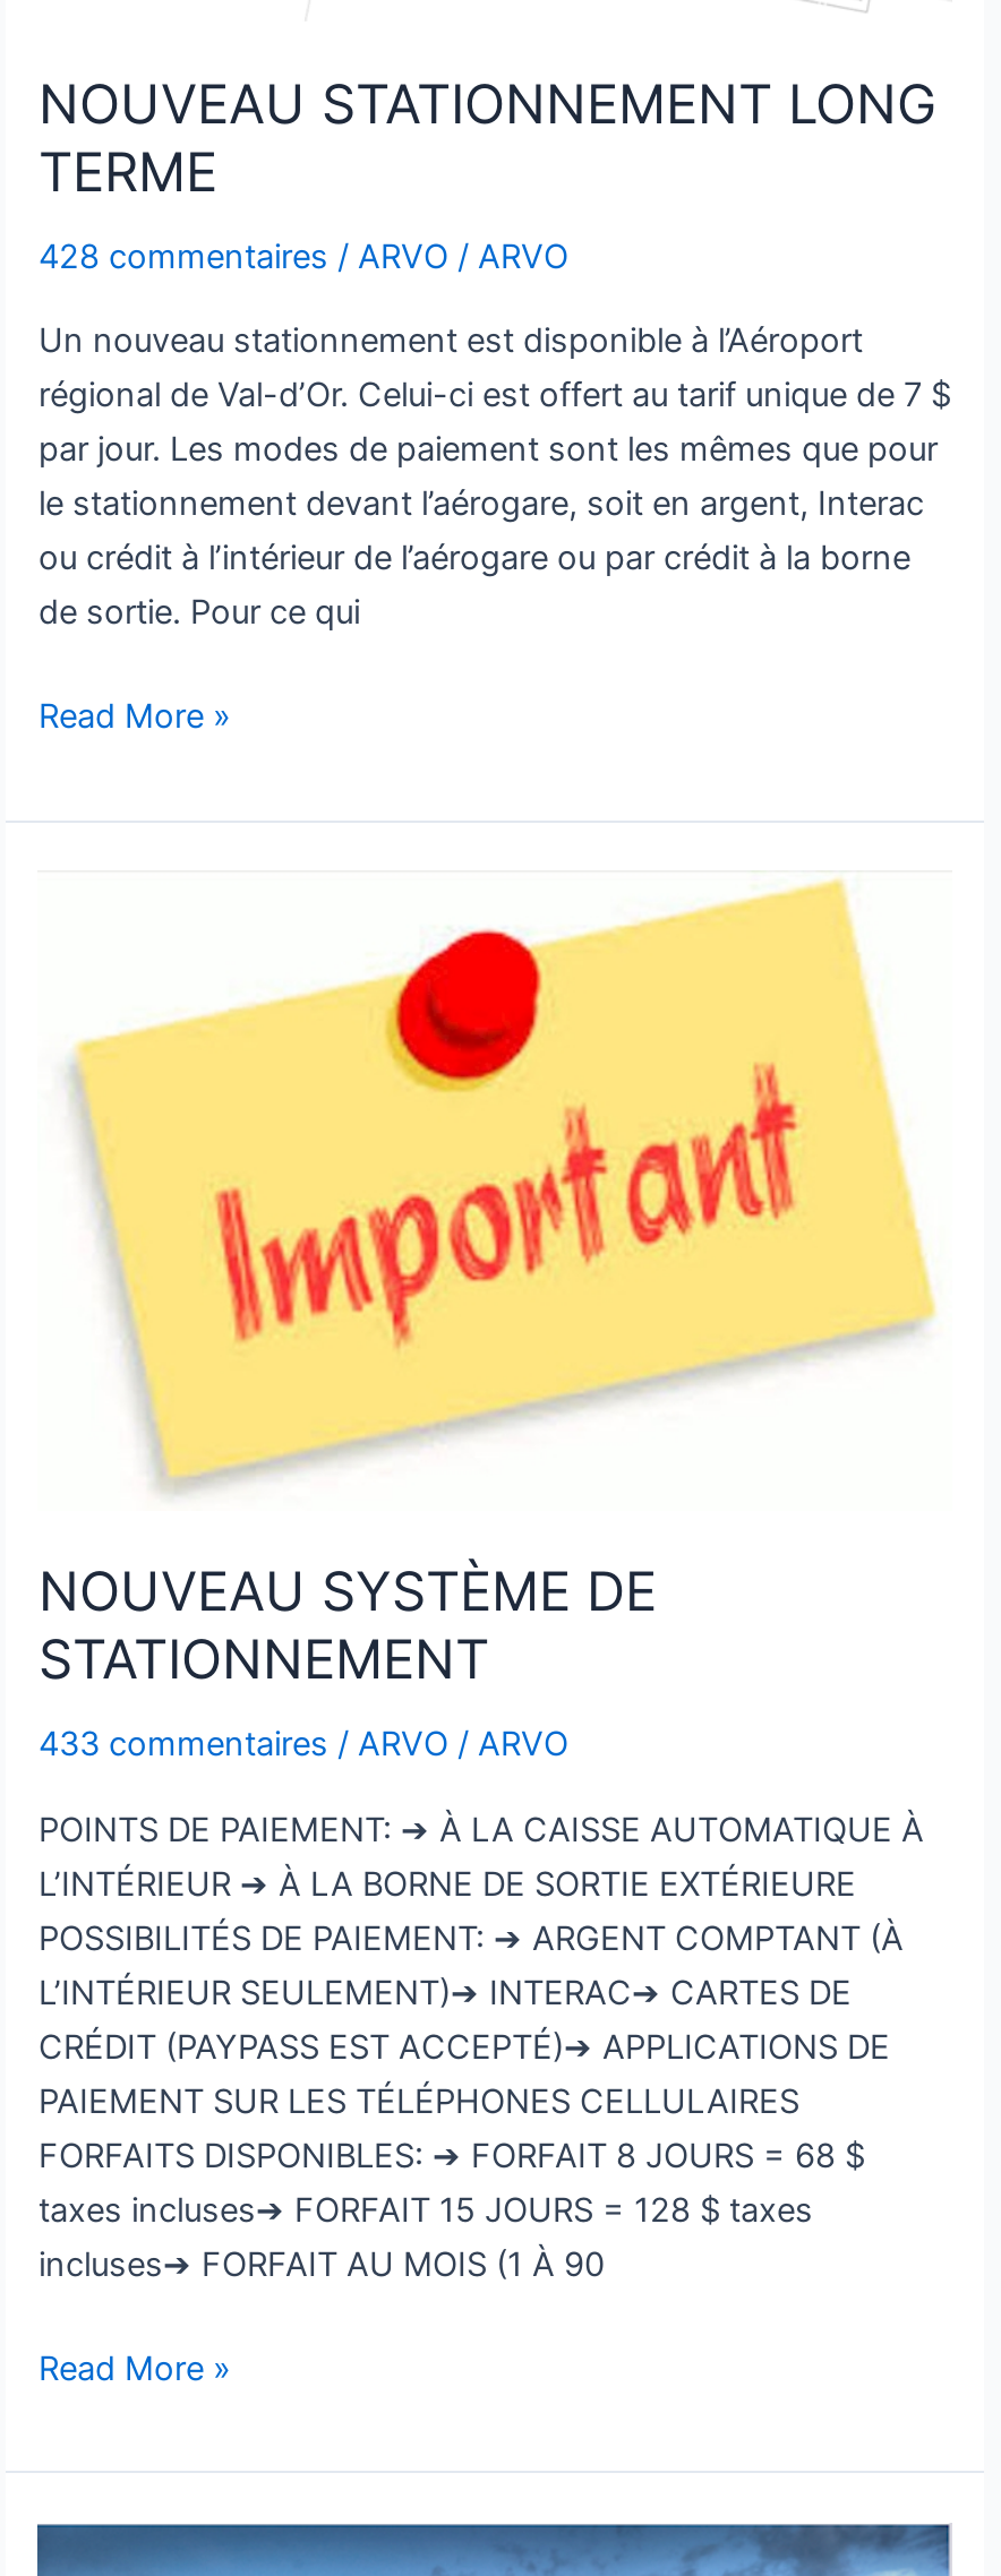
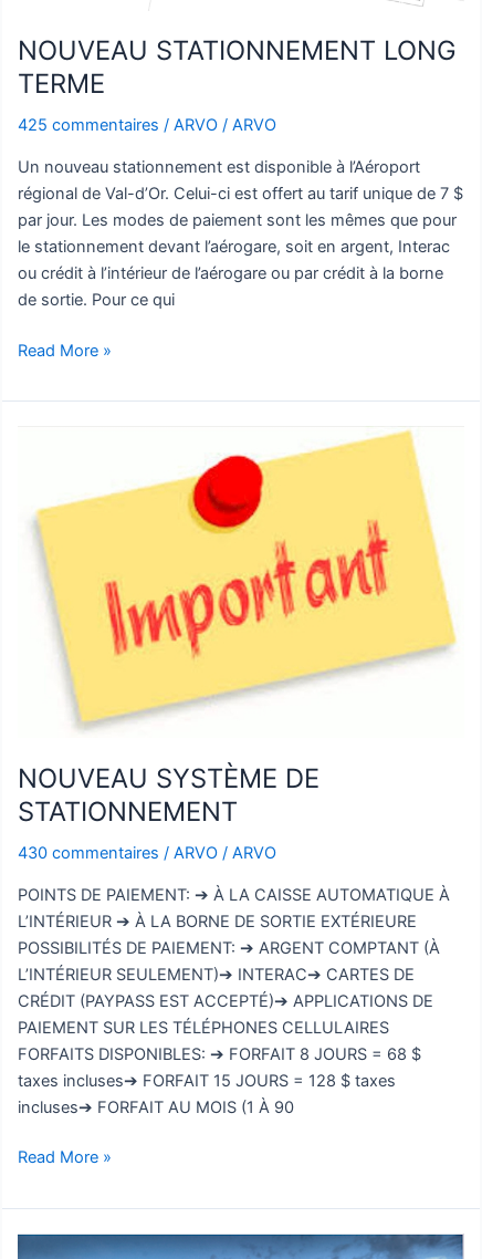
- 428 commentaires / ARVO / ARVO
+ 425 commentaires / ARVO / ARVO

- 433 commentaires / ARVO / ARVO
+ 430 commentaires / ARVO / ARVO
